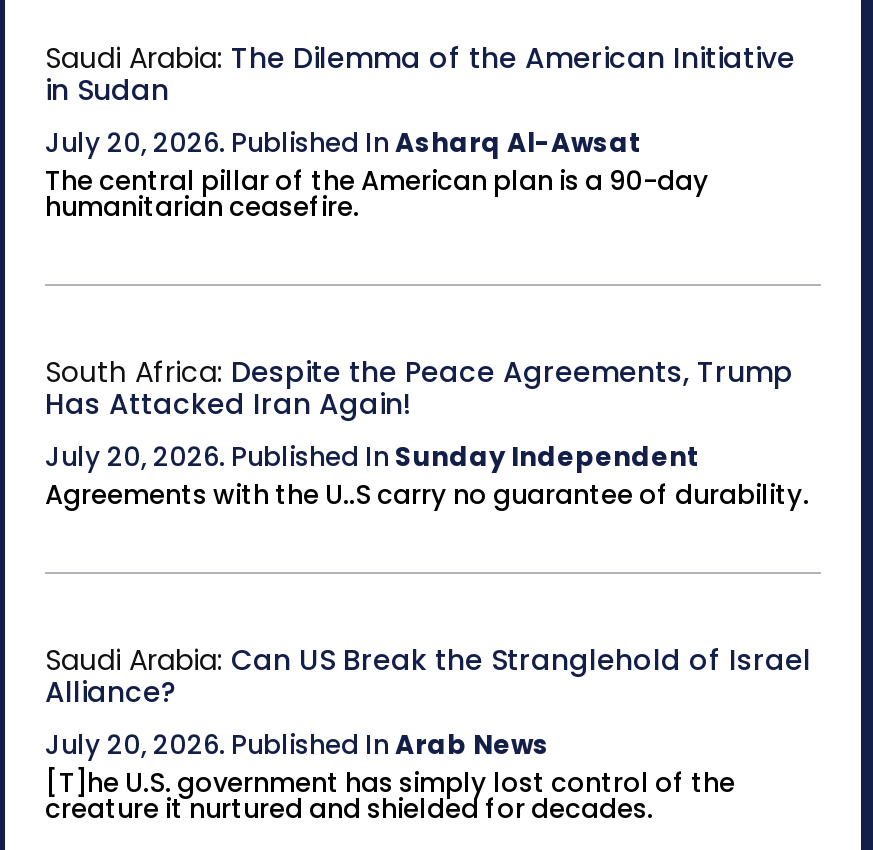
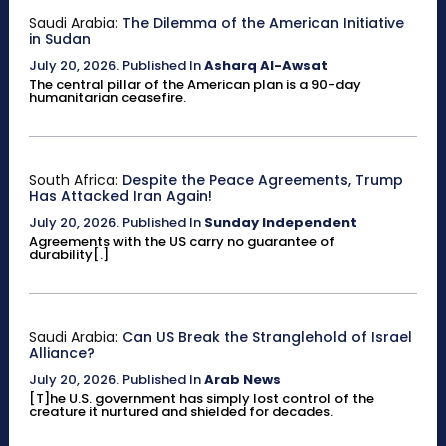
- Agreements with the U..S carry no guarantee of durability.
+ Agreements with the US carry no guarantee of
+ durability[.]
